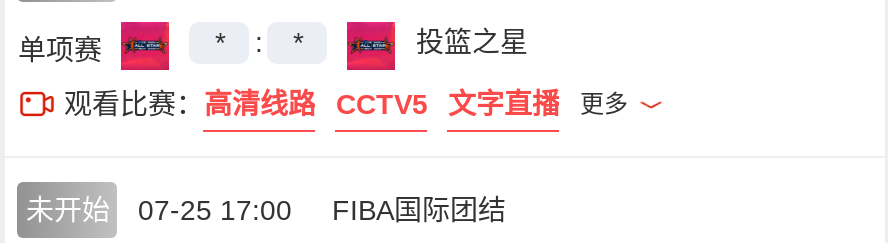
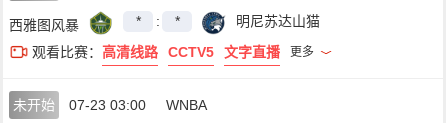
- 单项赛
+ 西雅图风暴

- 投篮之星
+ 明尼苏达山猫

- 07-25 17:00
- FIBA国际团结
+ 07-23 03:00
+ WNBA
